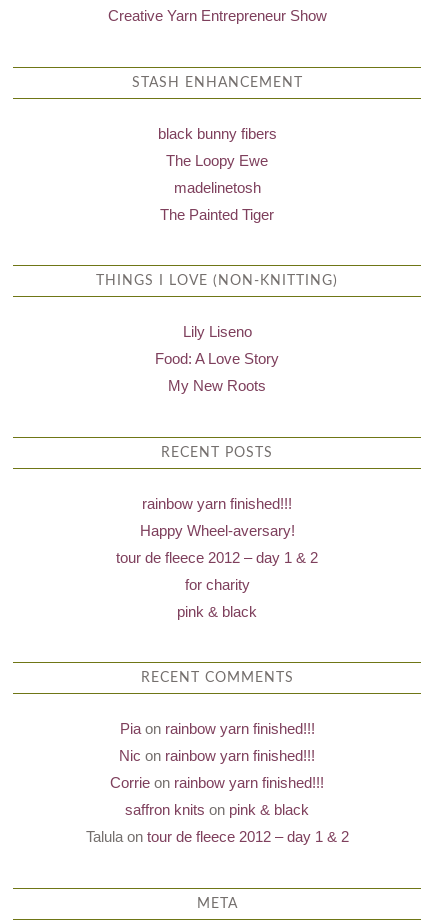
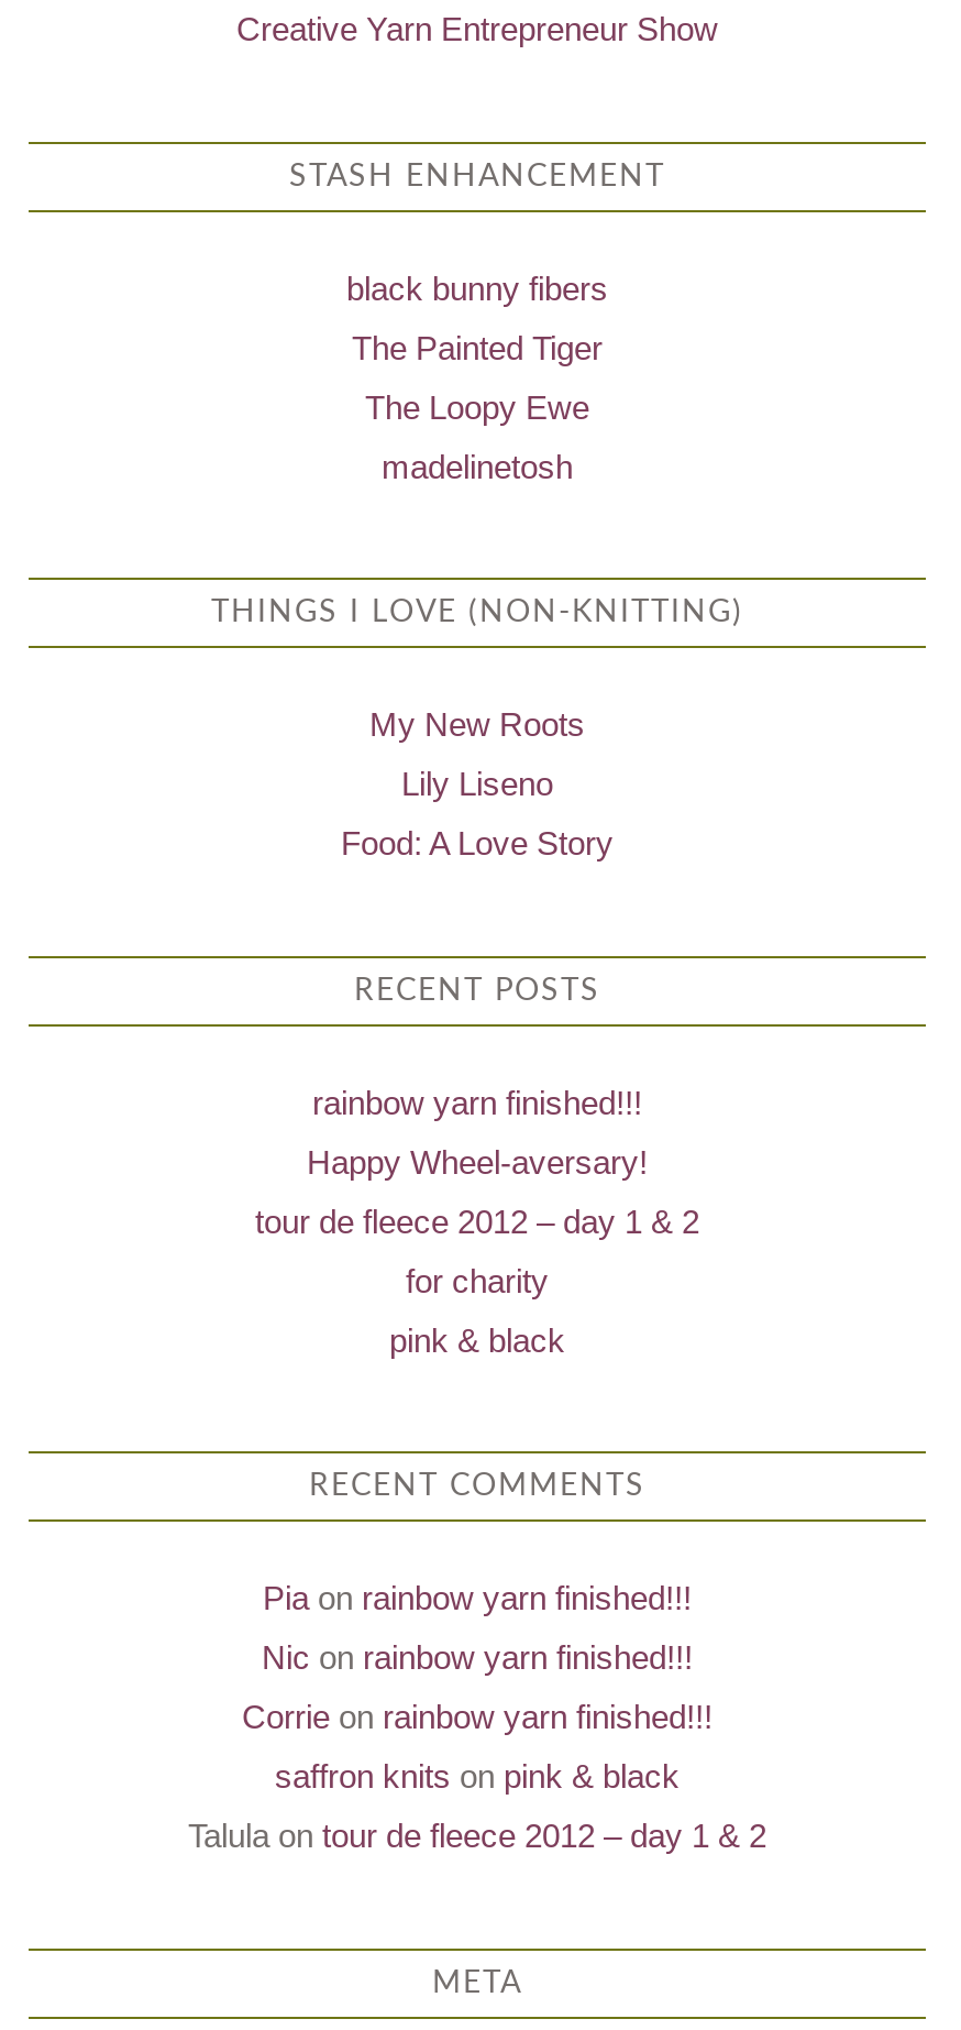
moved down: The Loopy Ewe | madelinetosh

moved up: The Painted Tiger

moved down: Lily Liseno | Food: A Love Story

moved up: My New Roots
